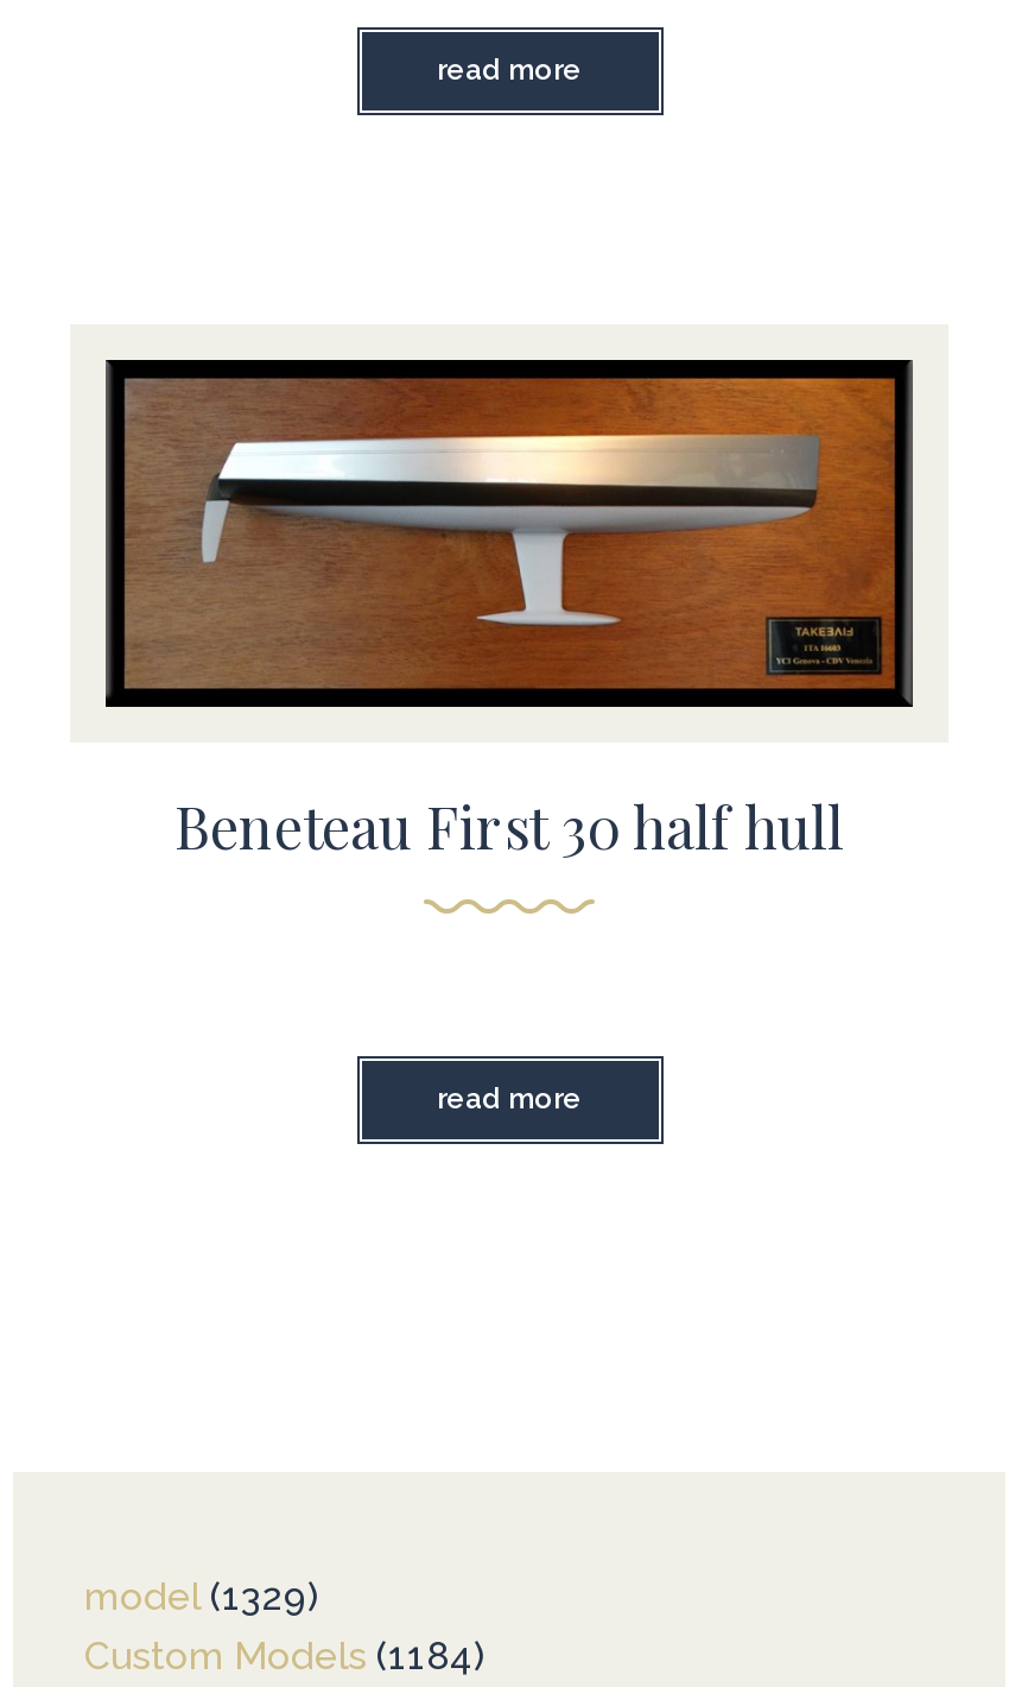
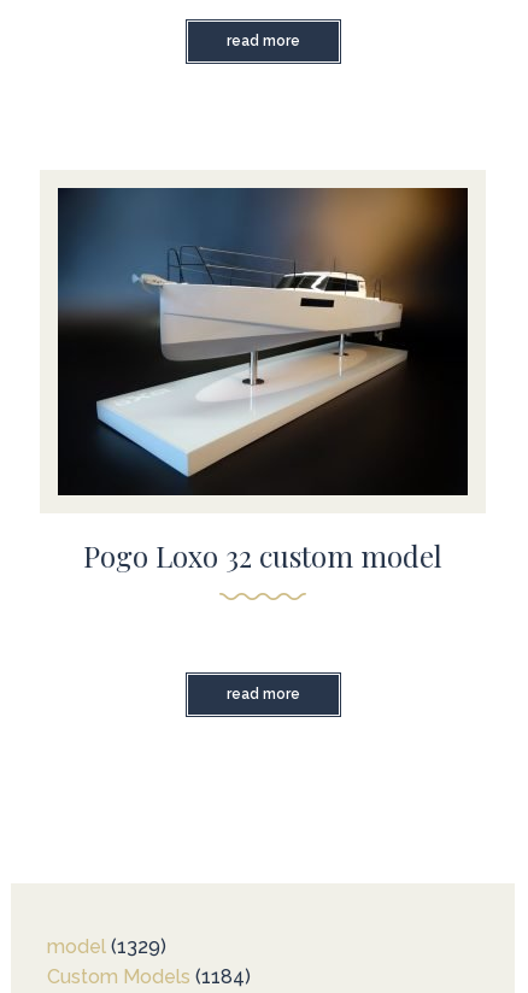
- [image]
- Beneteau First 30 half hull
+ [image]
+ Pogo Loxo 32 custom model
